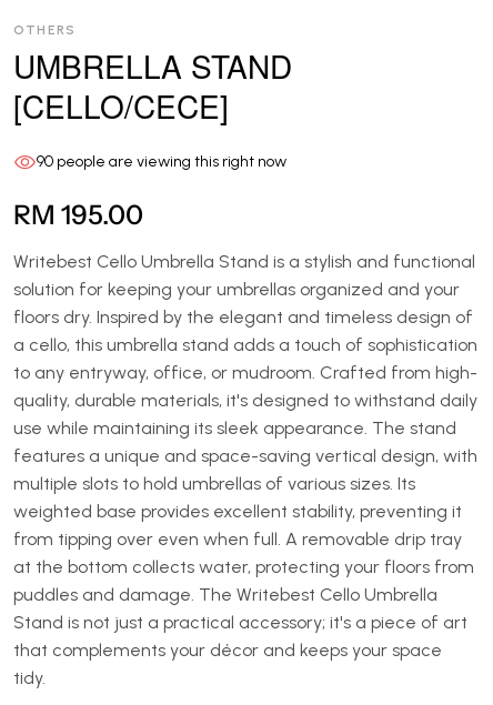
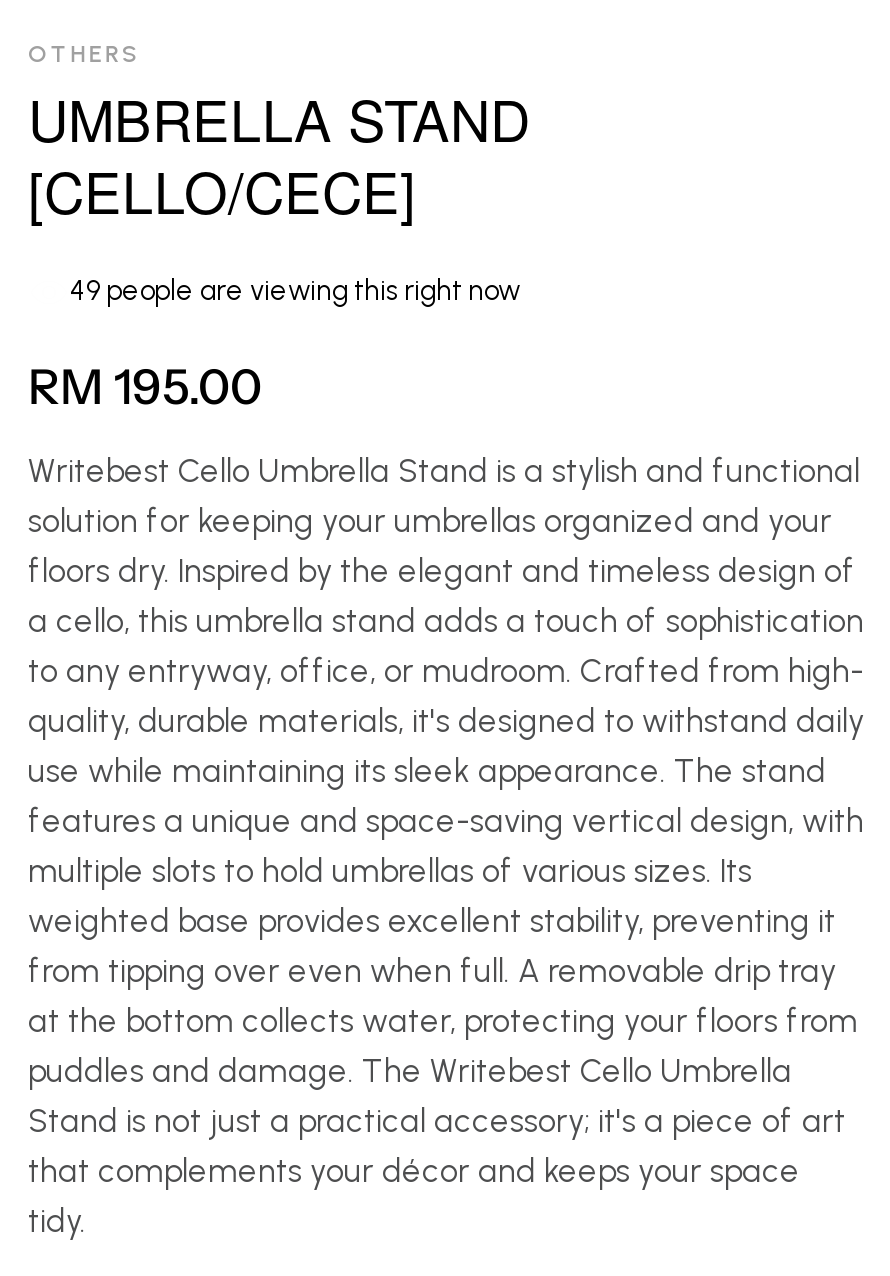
- 90 people are viewing this right now
+ 49 people are viewing this right now
